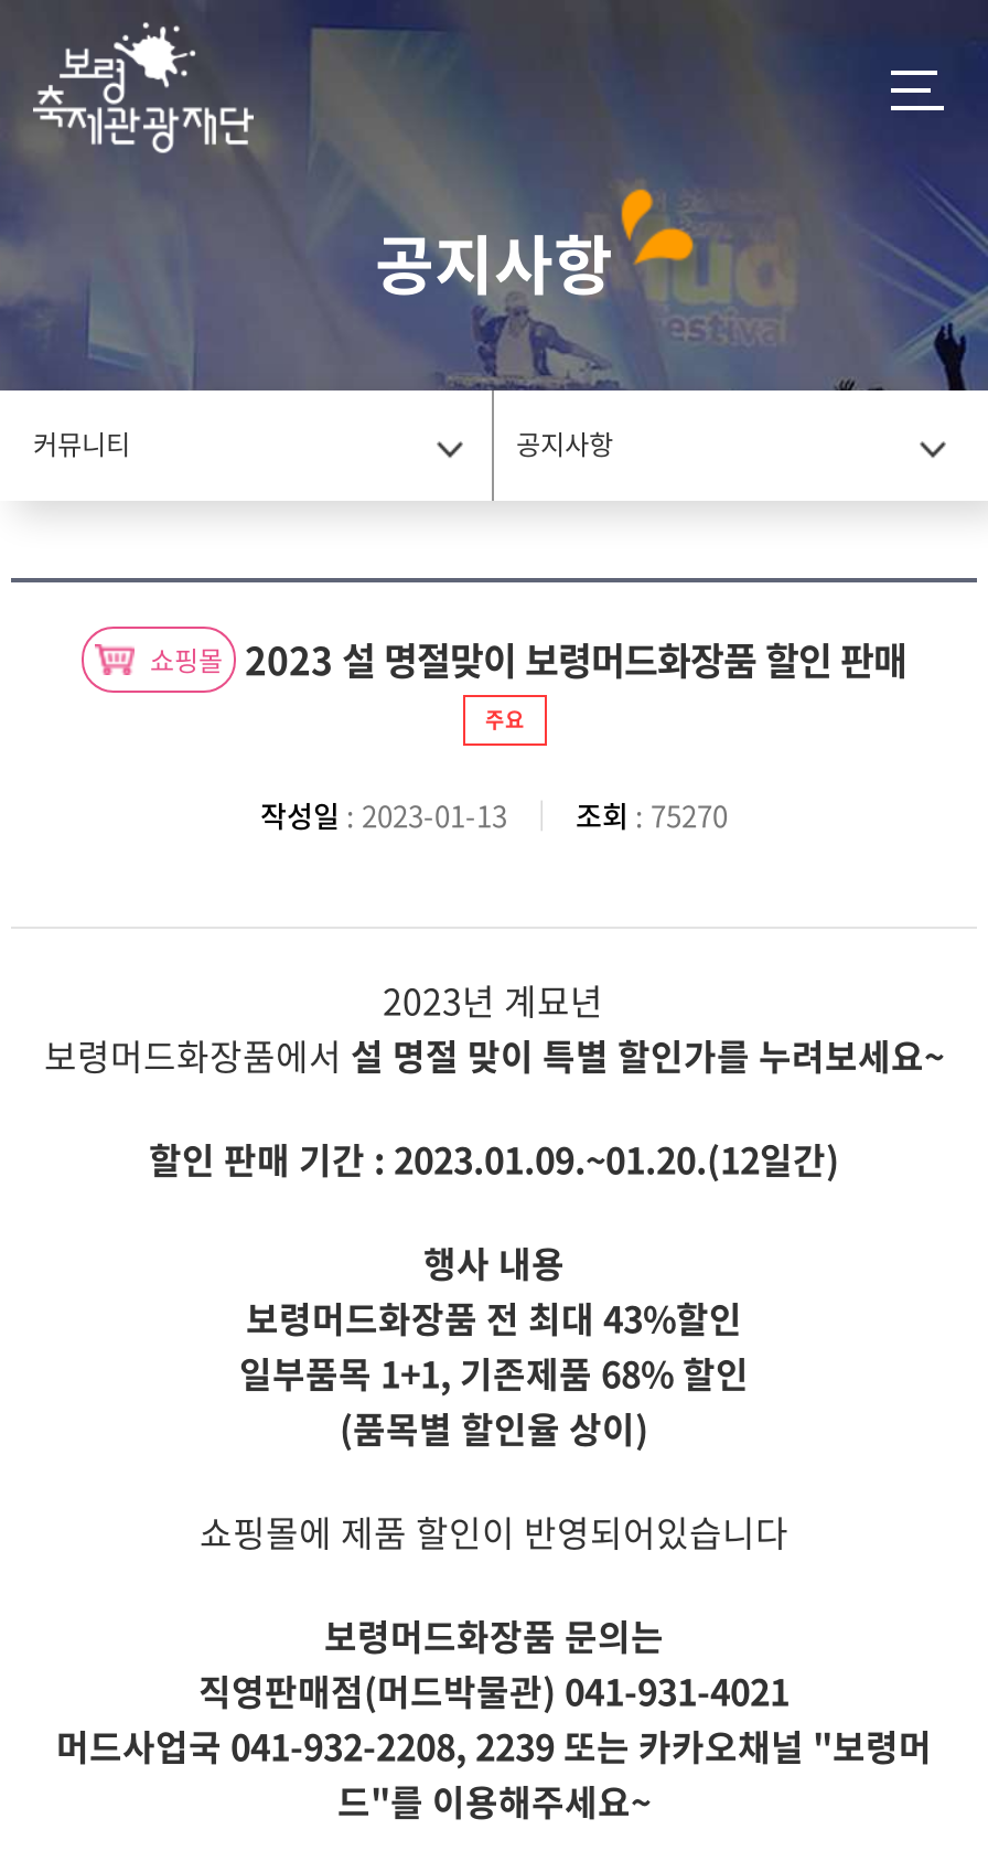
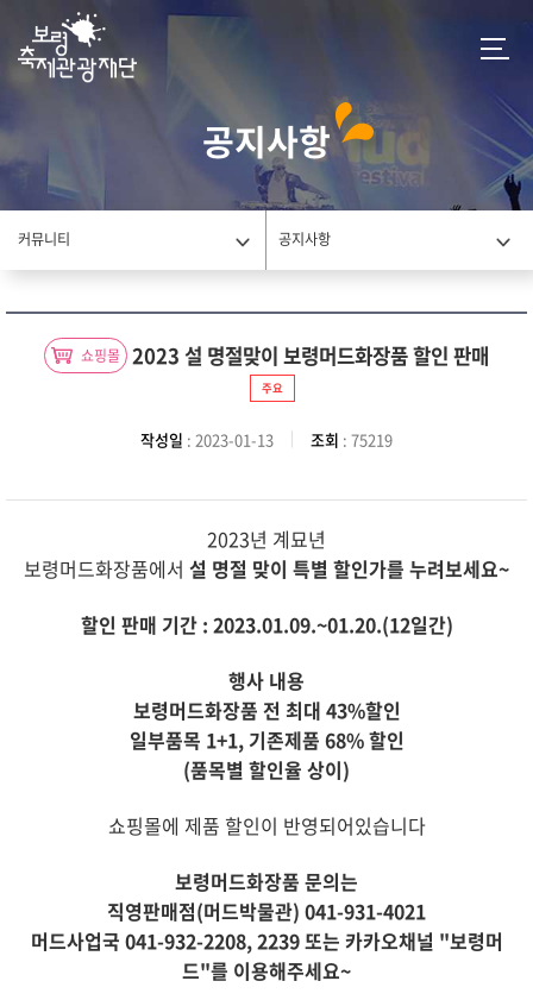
- 작성일: 2023-01-13 조회: 75270
+ 작성일: 2023-01-13 조회: 75219
